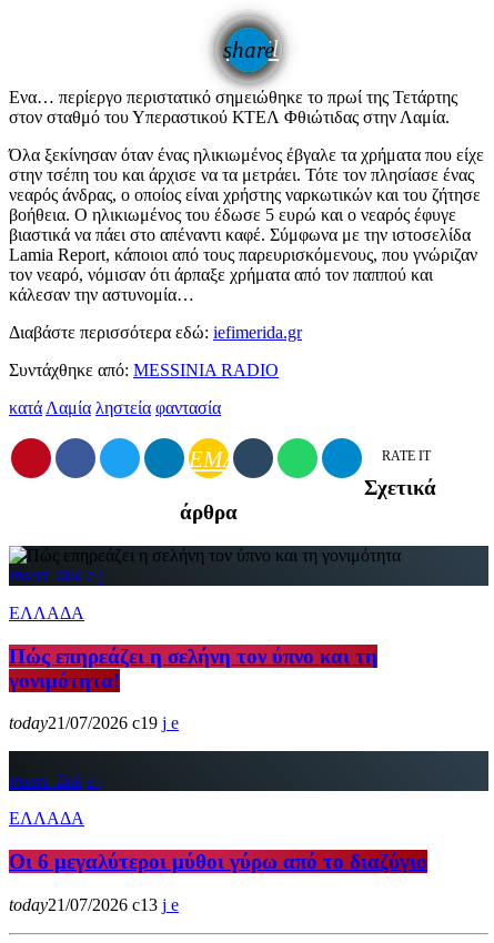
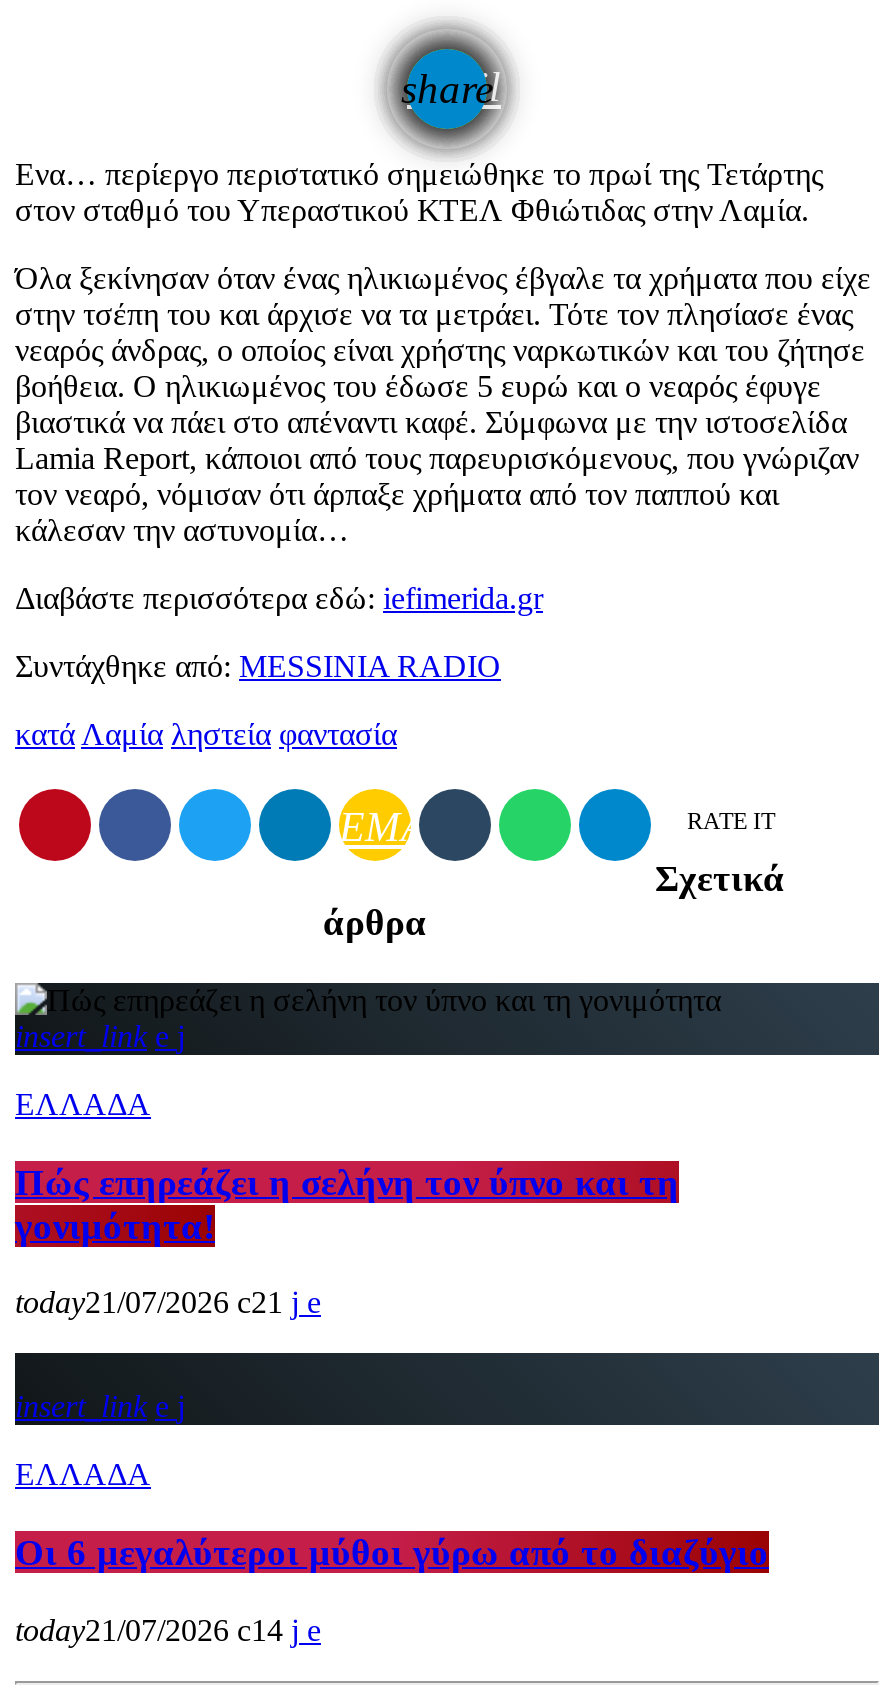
- today21/07/2026 19
+ today21/07/2026 21

- today21/07/2026 13
+ today21/07/2026 14
